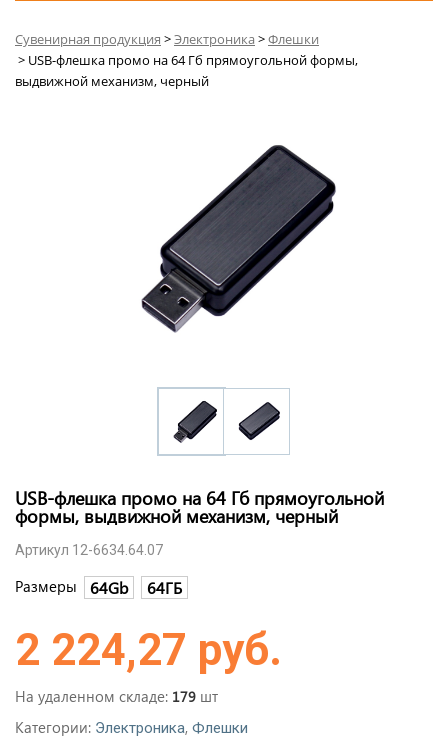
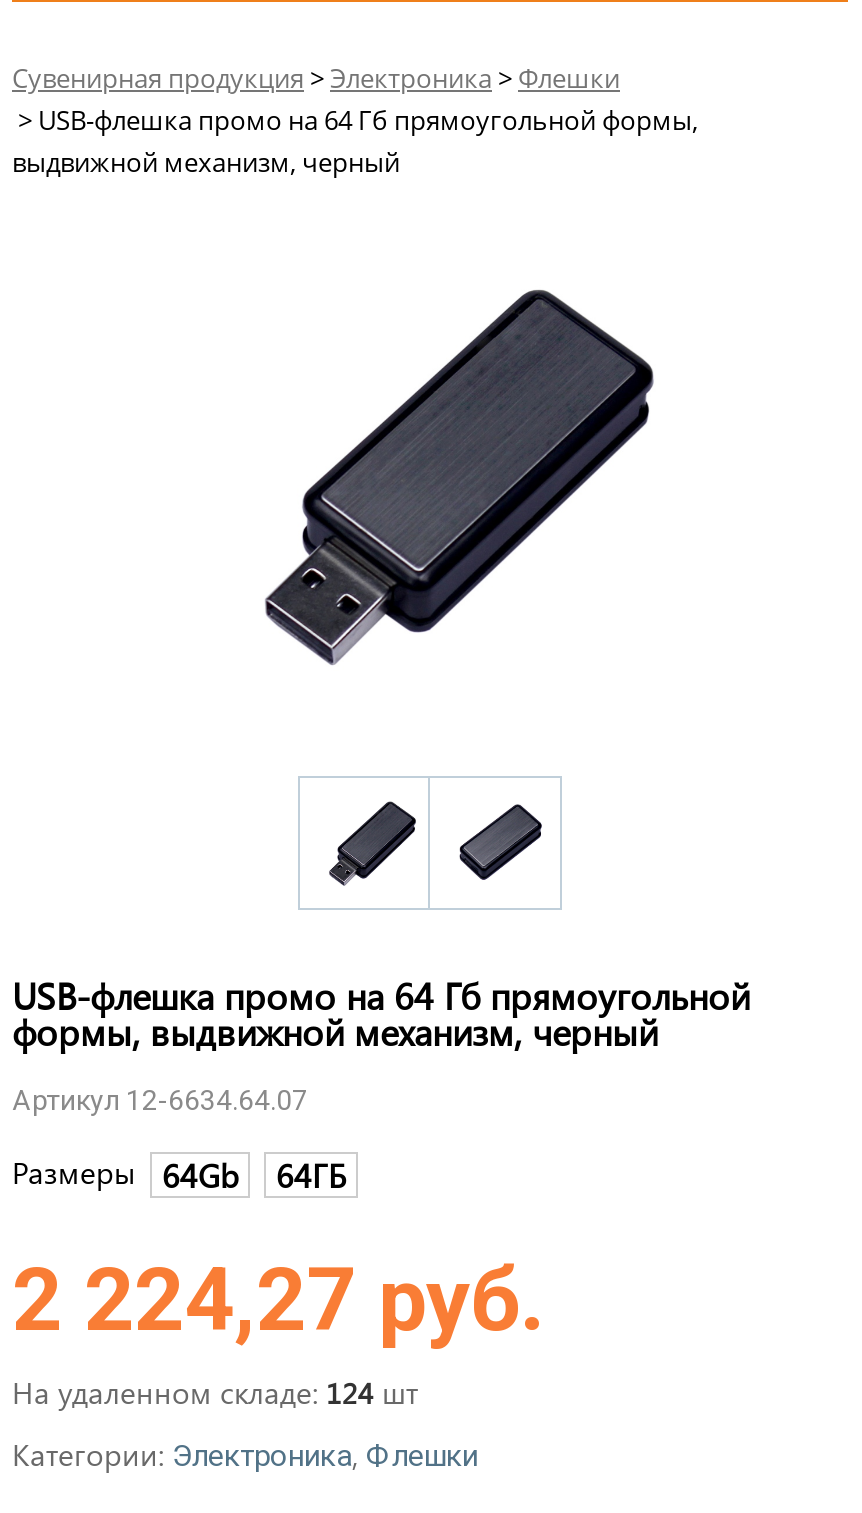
- На удаленном складе: 179 шт
+ На удаленном складе: 124 шт
